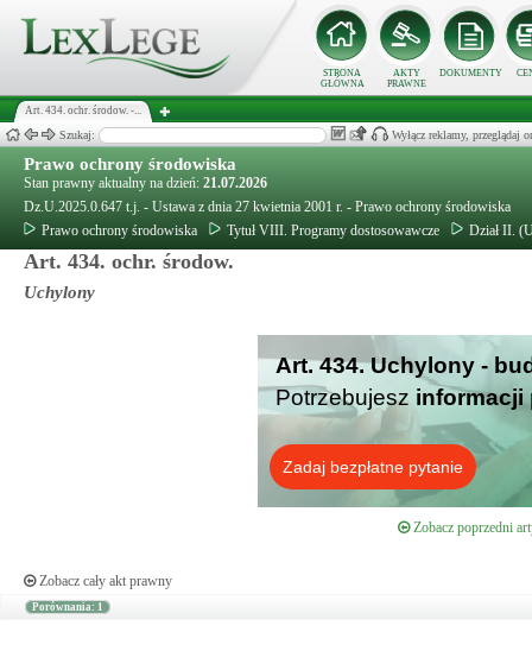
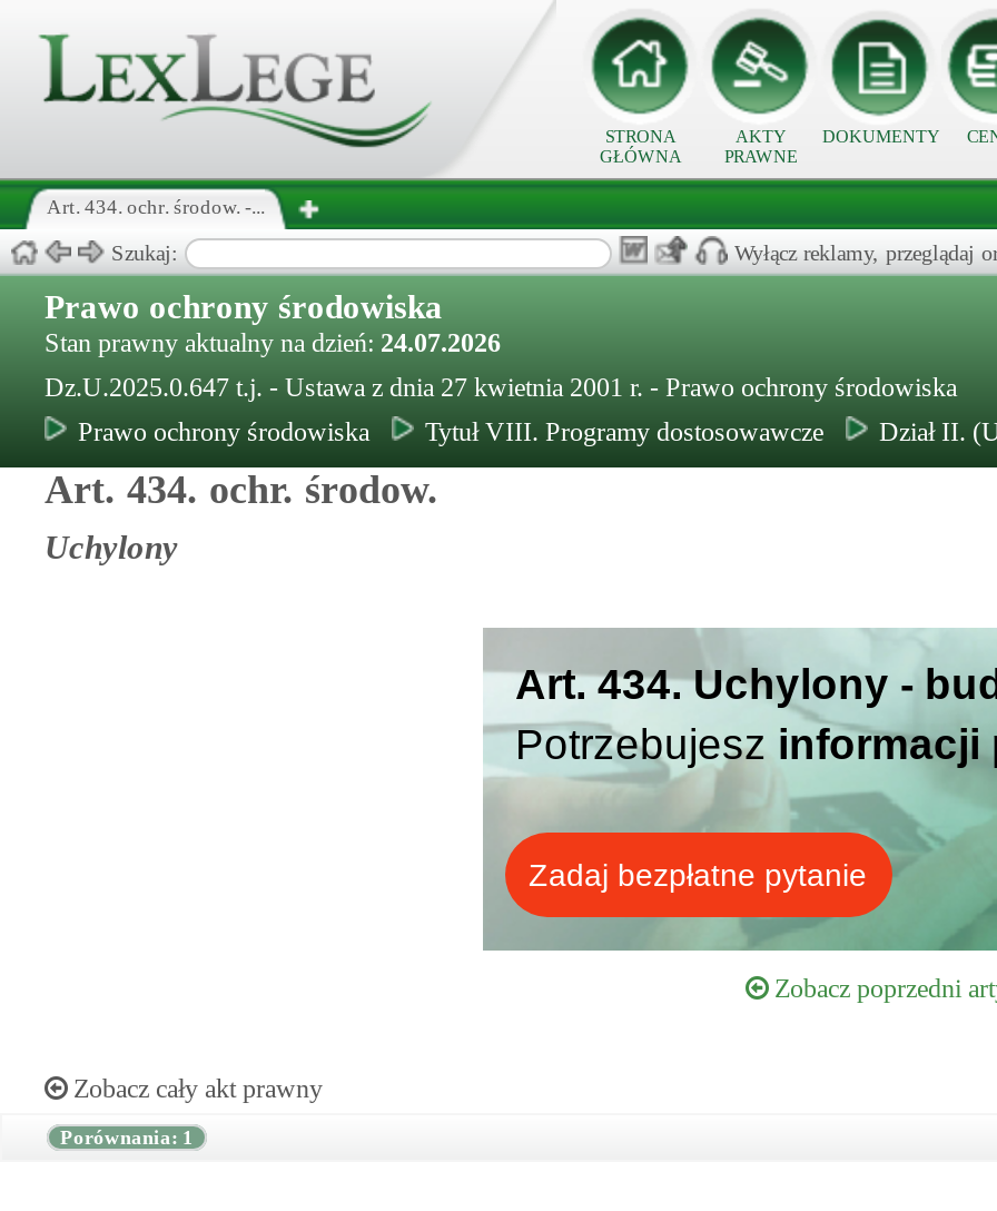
- Stan prawny aktualny na dzień: 21.07.2026
+ Stan prawny aktualny na dzień: 24.07.2026
